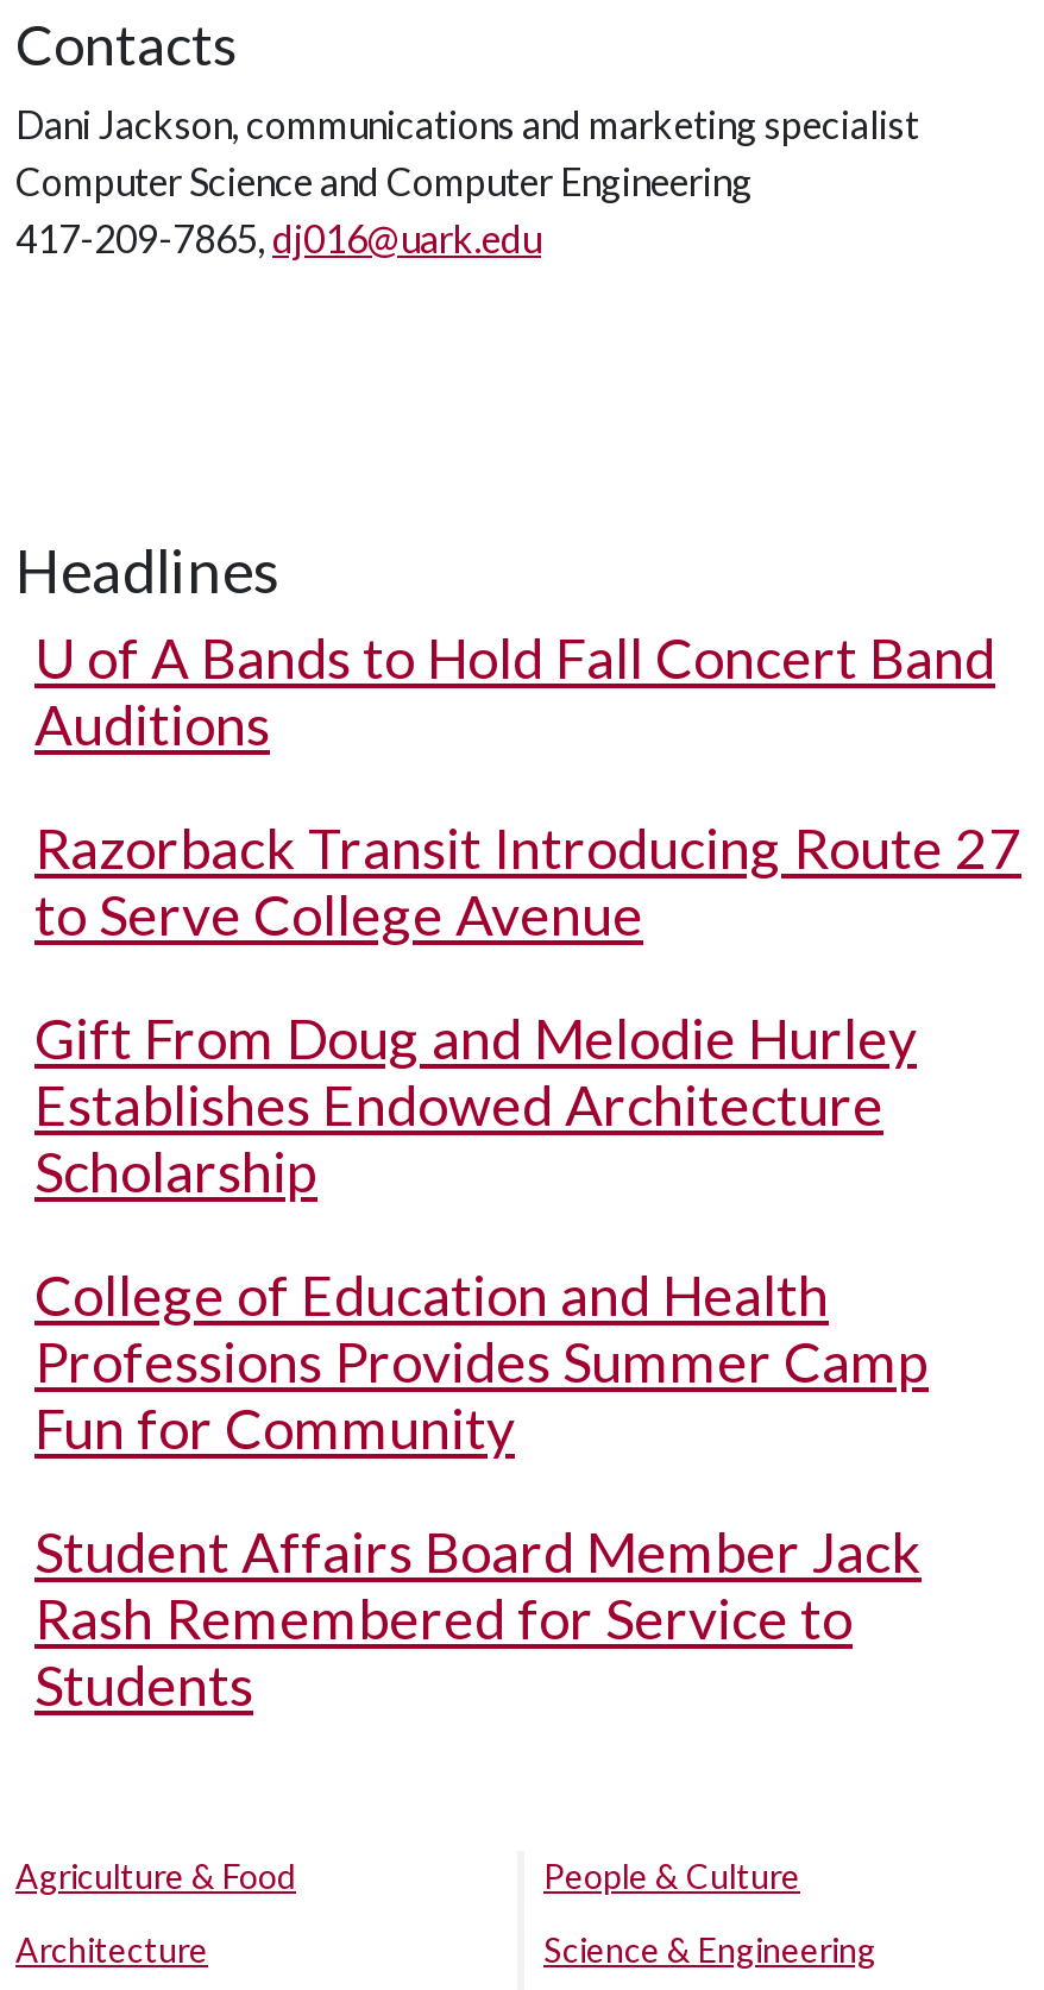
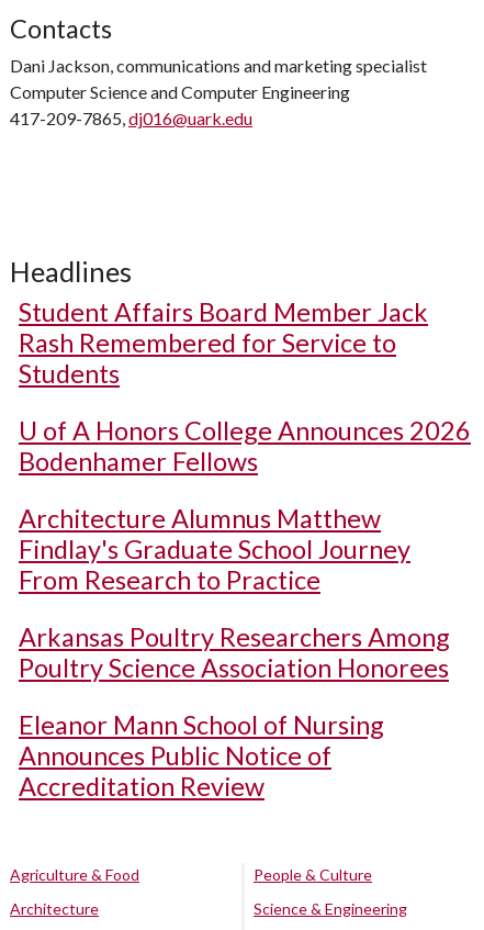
- U of A Bands to Hold Fall Concert Band
- Auditions
- Razorback Transit Introducing Route 27
- to Serve College Avenue
- Gift From Doug and Melodie Hurley
- Establishes Endowed Architecture
- Scholarship
- College of Education and Health
- Professions Provides Summer Camp
- Fun for Community

moved up: Student Affairs Board Member Jack | Rash Remembered for Service to | Students

+ U of A Honors College Announces 2026
+ Bodenhamer Fellows
+ Architecture Alumnus Matthew
+ Findlay's Graduate School Journey
+ From Research to Practice
+ Arkansas Poultry Researchers Among
+ Poultry Science Association Honorees
+ Eleanor Mann School of Nursing
+ Announces Public Notice of
+ Accreditation Review
